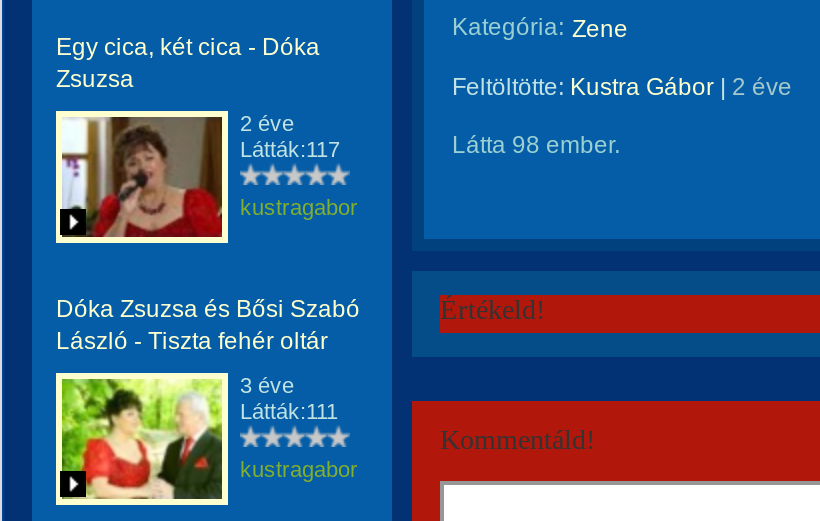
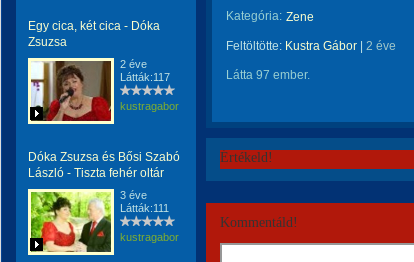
- Látta 98 ember.
+ Látta 97 ember.
